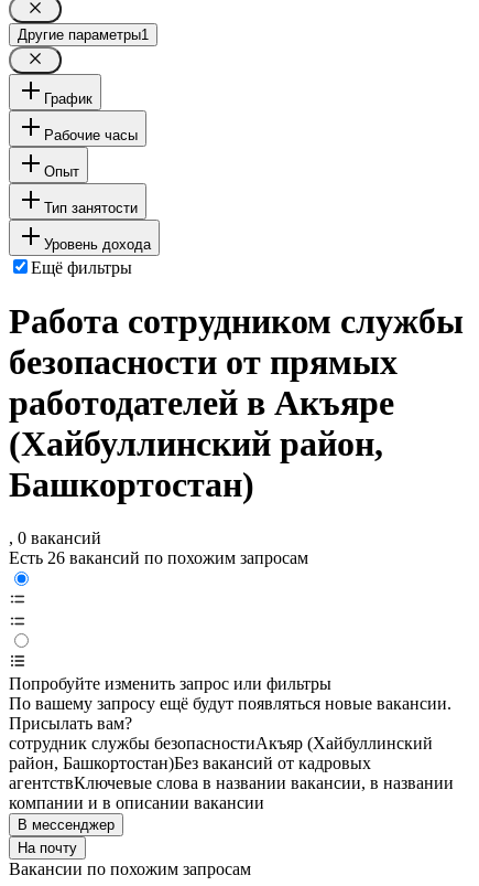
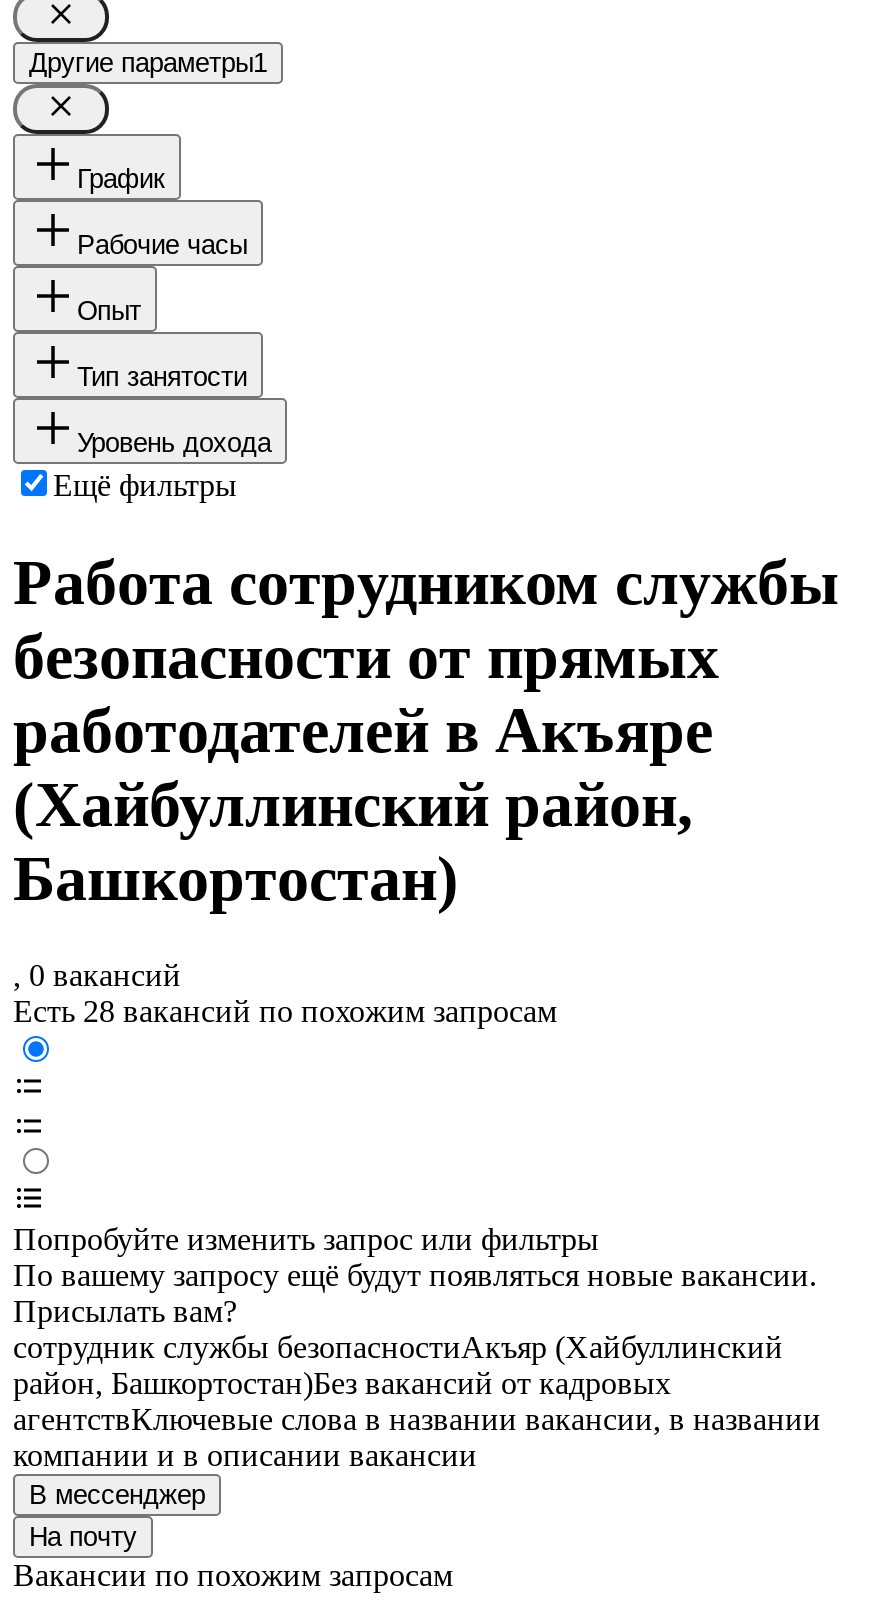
- Есть 26 вакансий по похожим запросам
+ Есть 28 вакансий по похожим запросам
